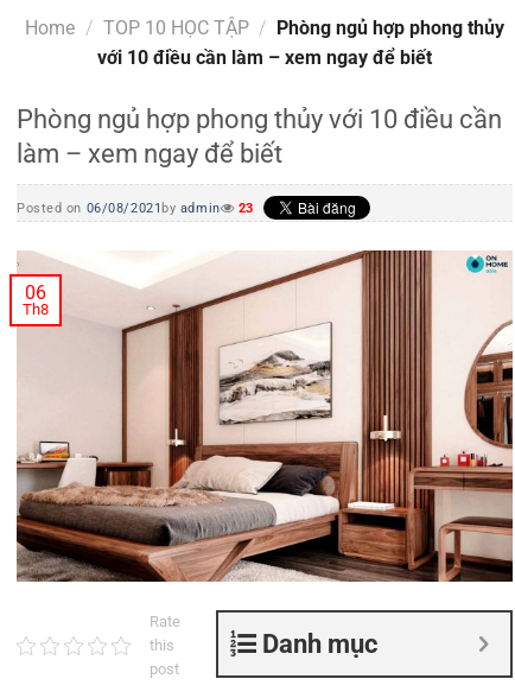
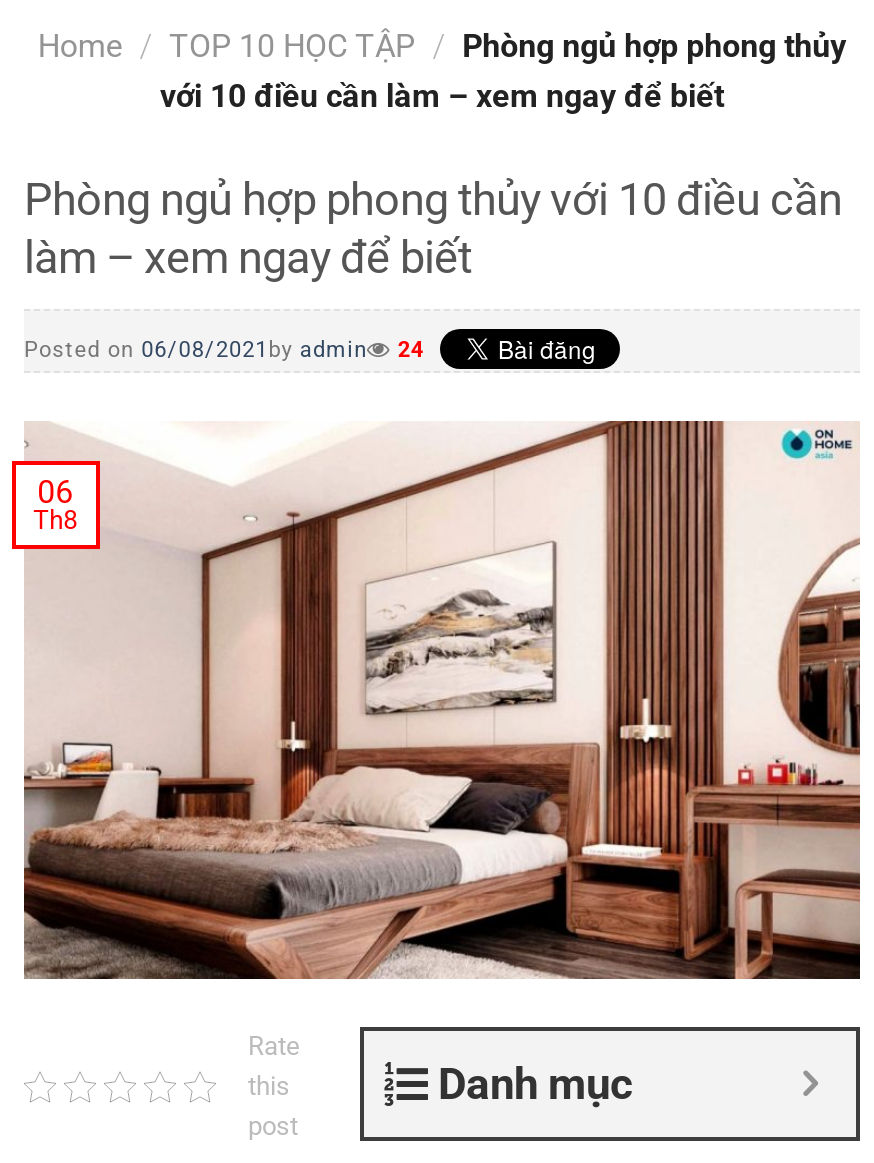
- Posted on 06/08/2021 by admin 23
+ Posted on 06/08/2021 by admin 24
